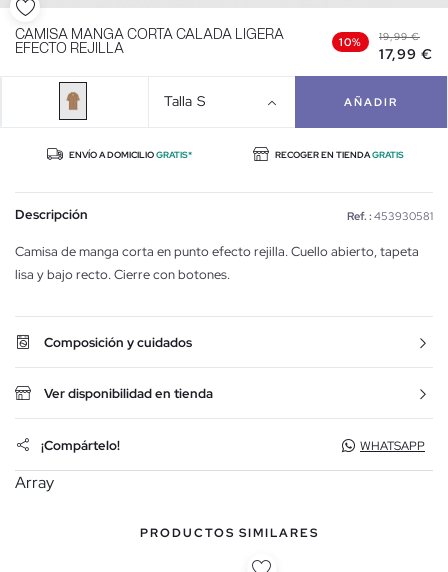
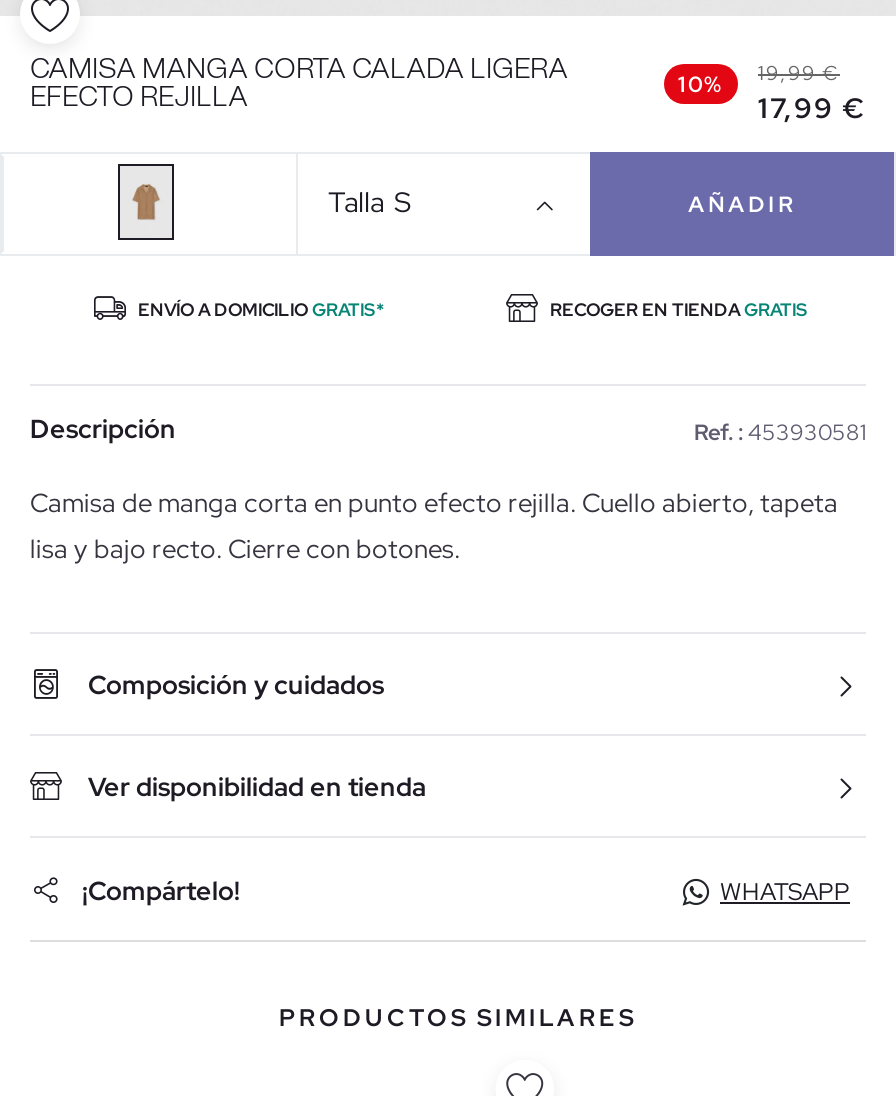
- Array
